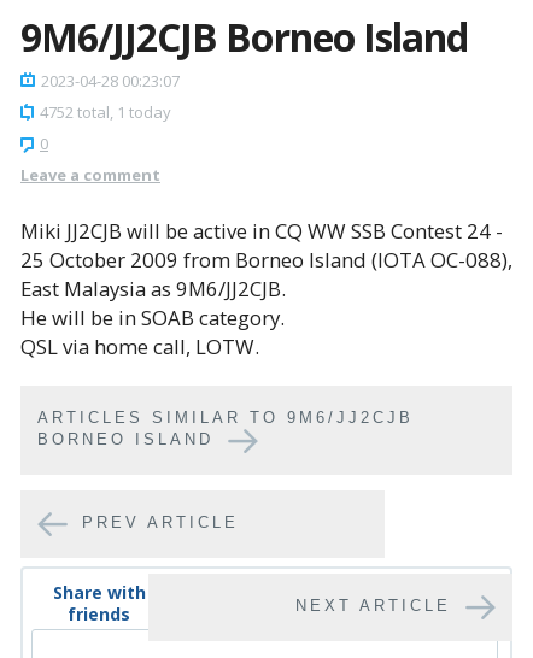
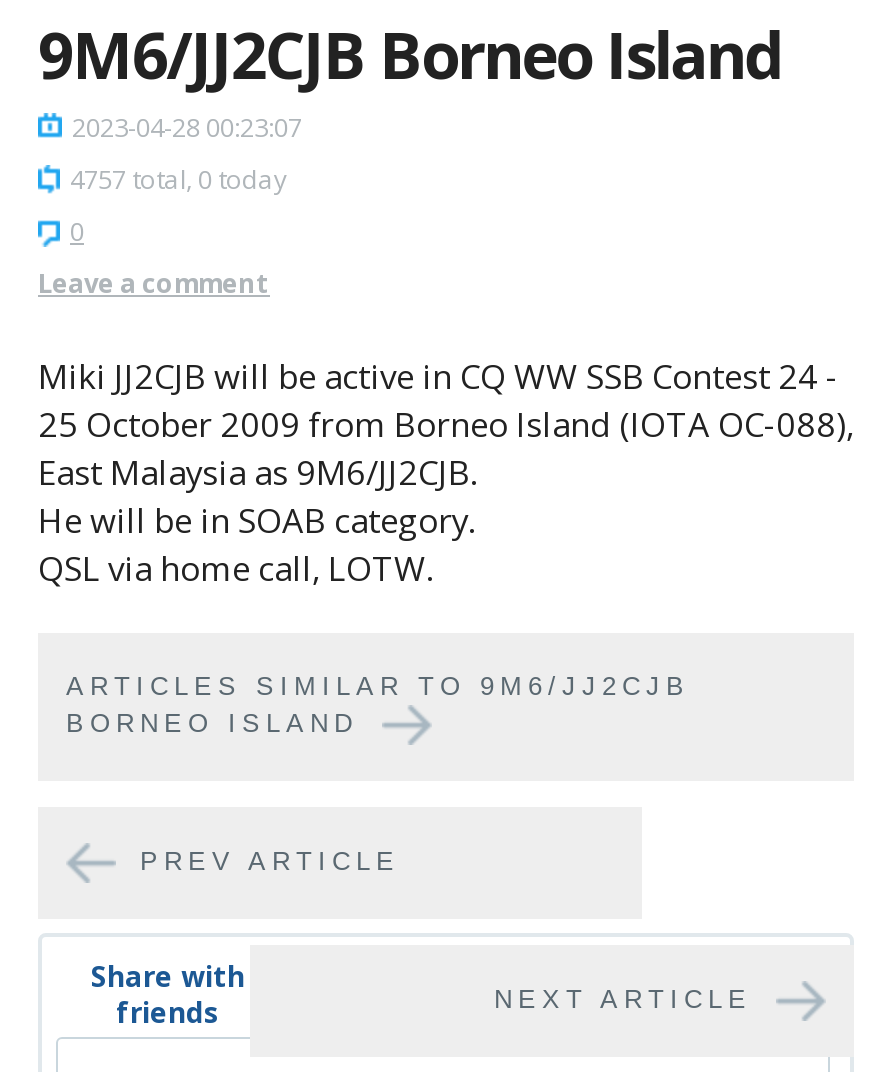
- 4752 total, 1 today
+ 4757 total, 0 today
